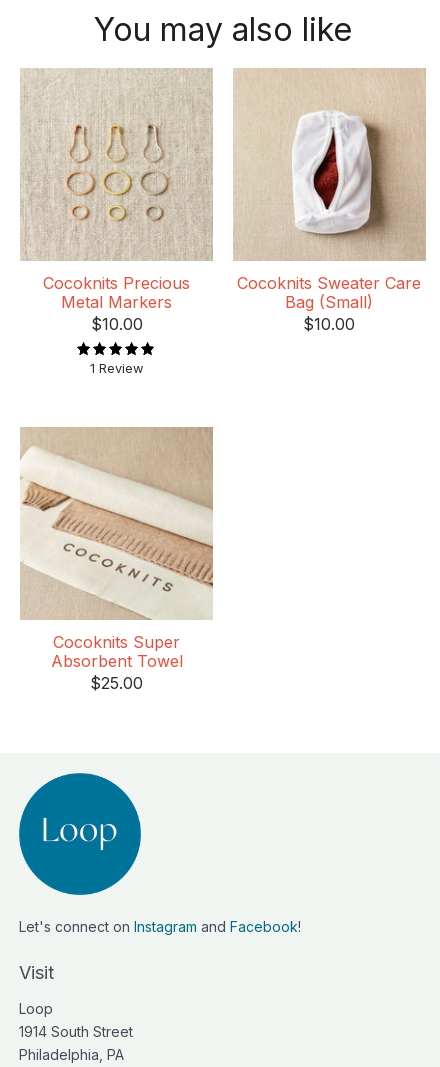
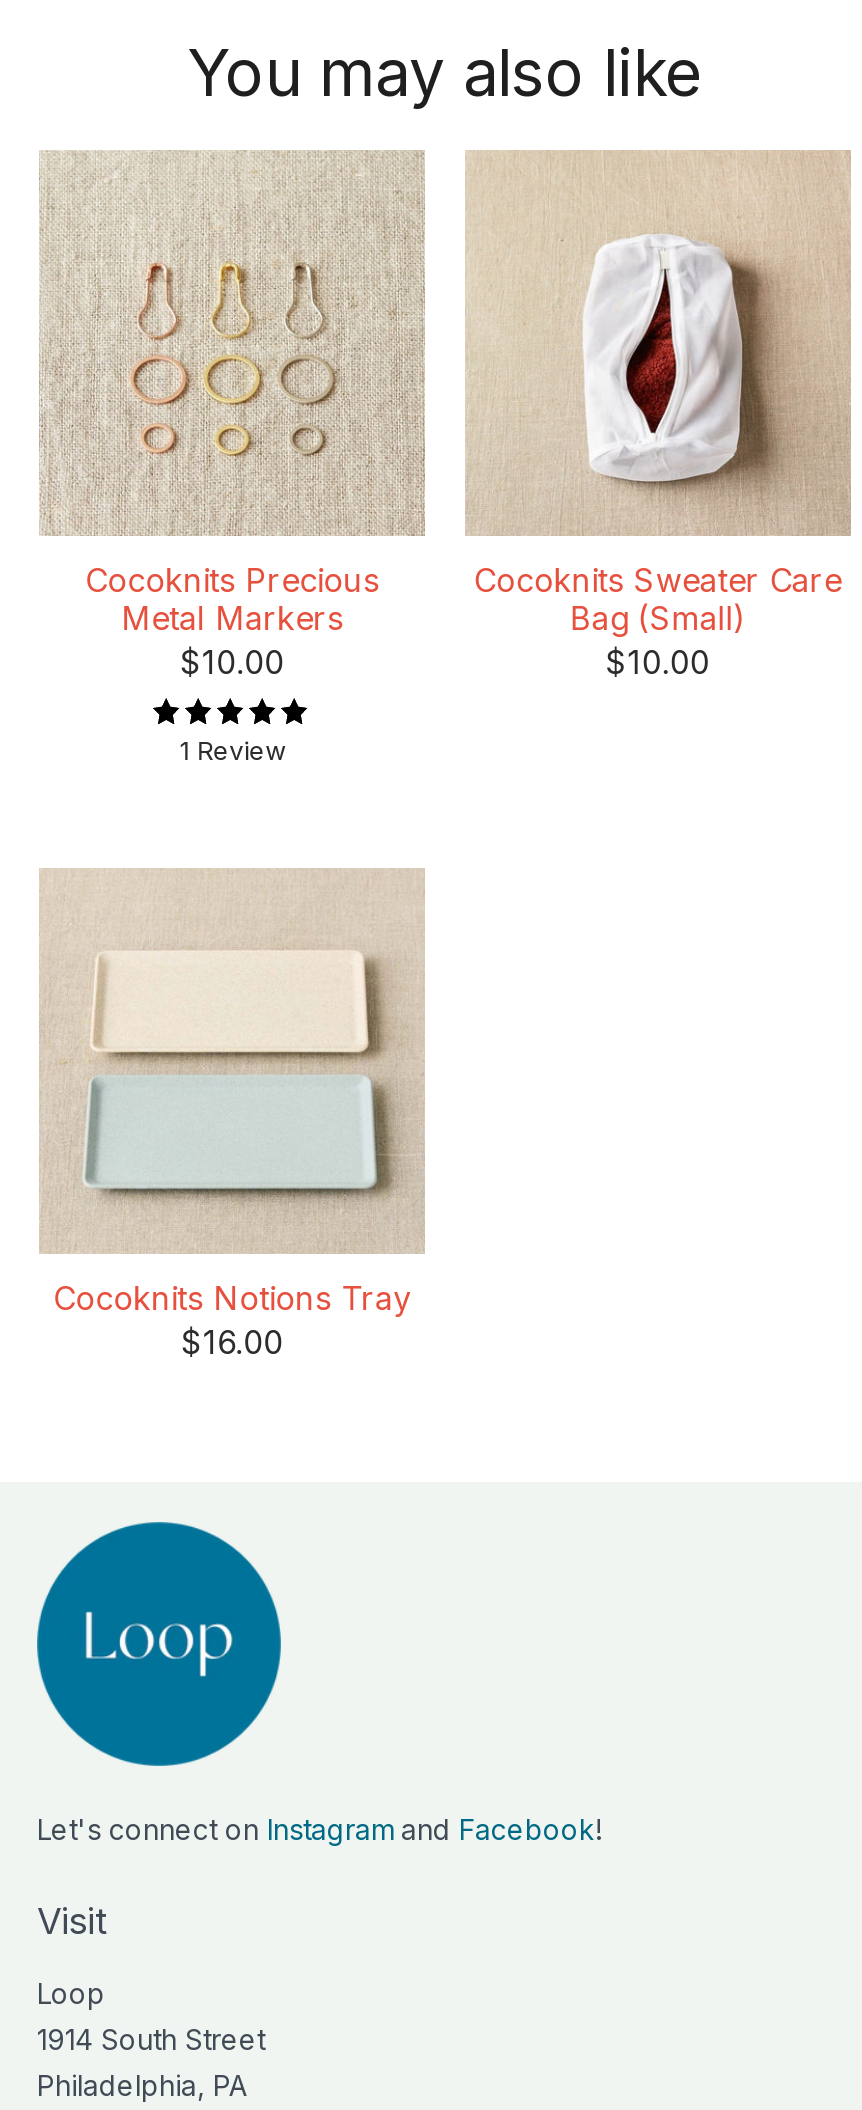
- [image]
- Cocoknits Super
- Absorbent Towel
- $25.00
+ [image]
+ Cocoknits Notions Tray
+ $16.00
